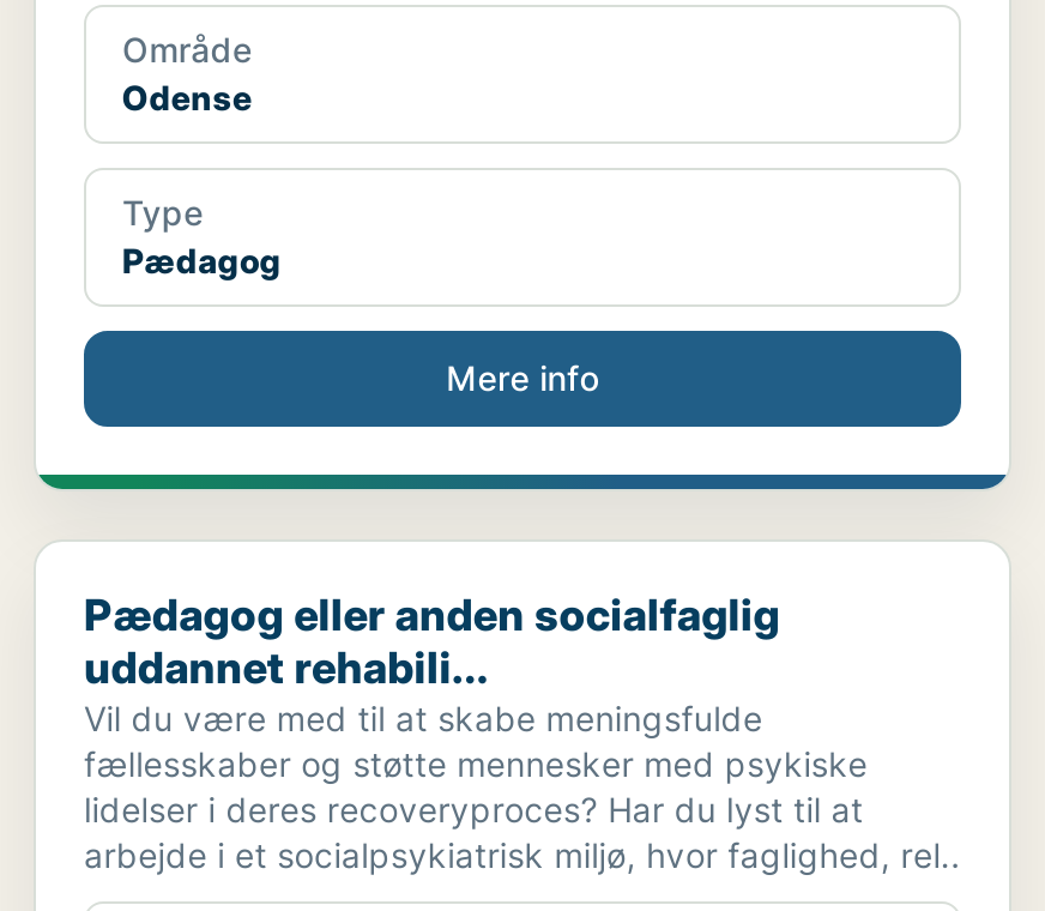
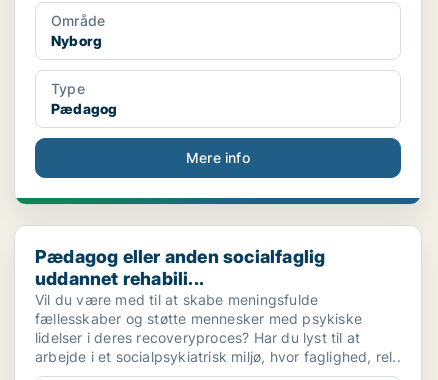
- Odense
+ Nyborg
